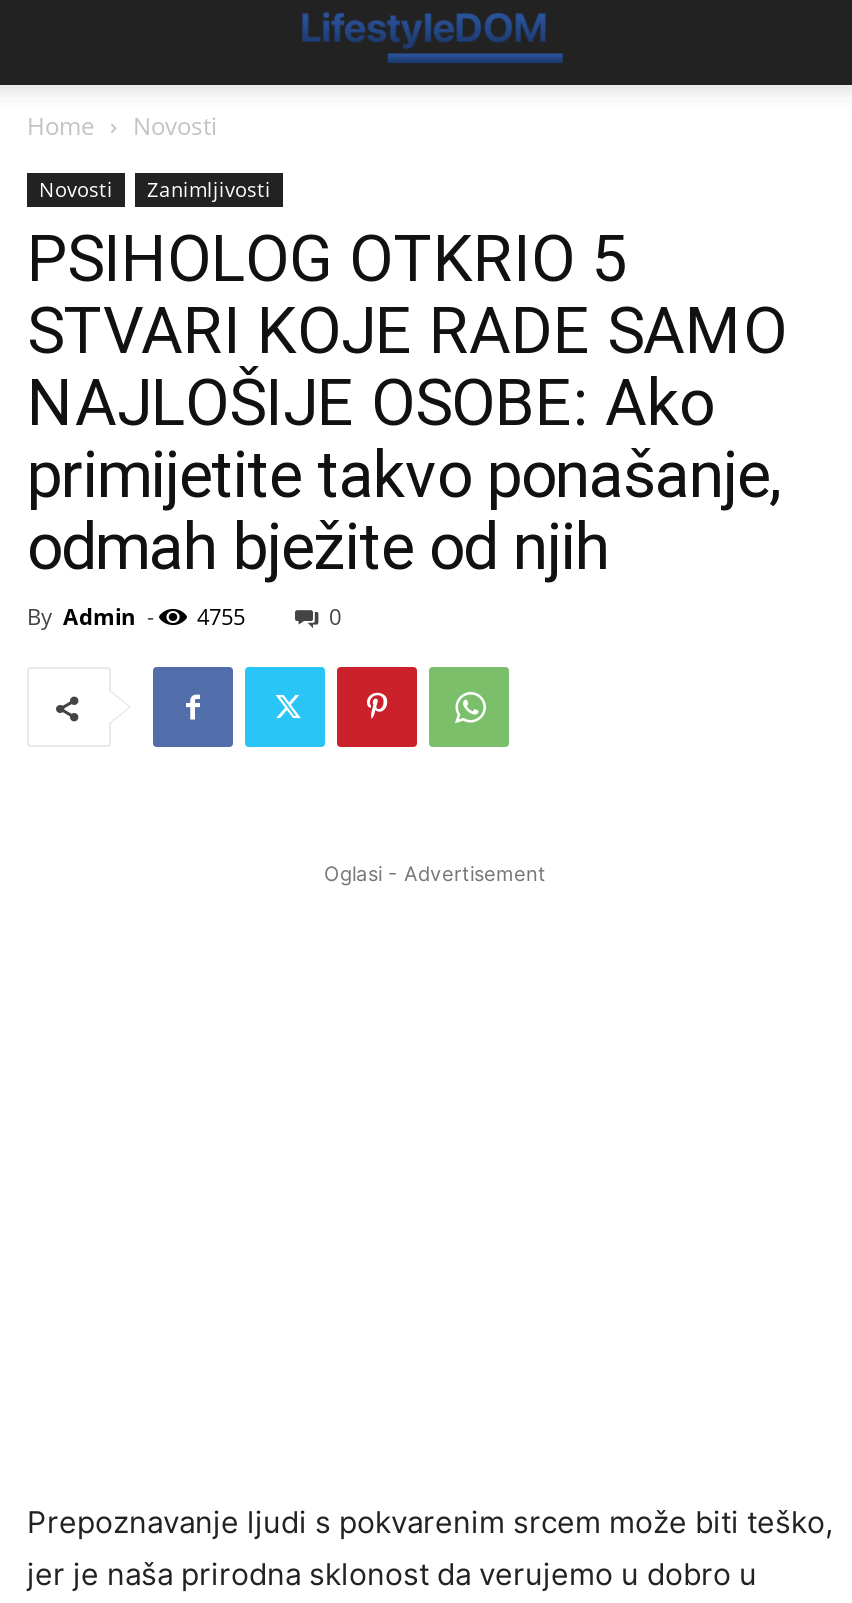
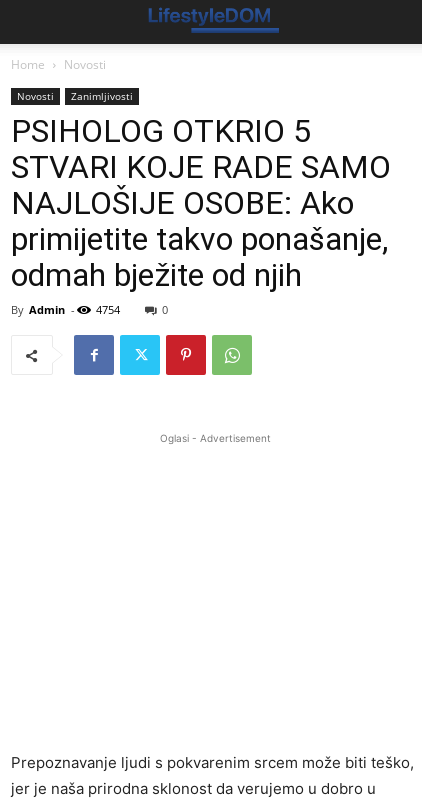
- By Admin - 4755
+ By Admin - 4754
